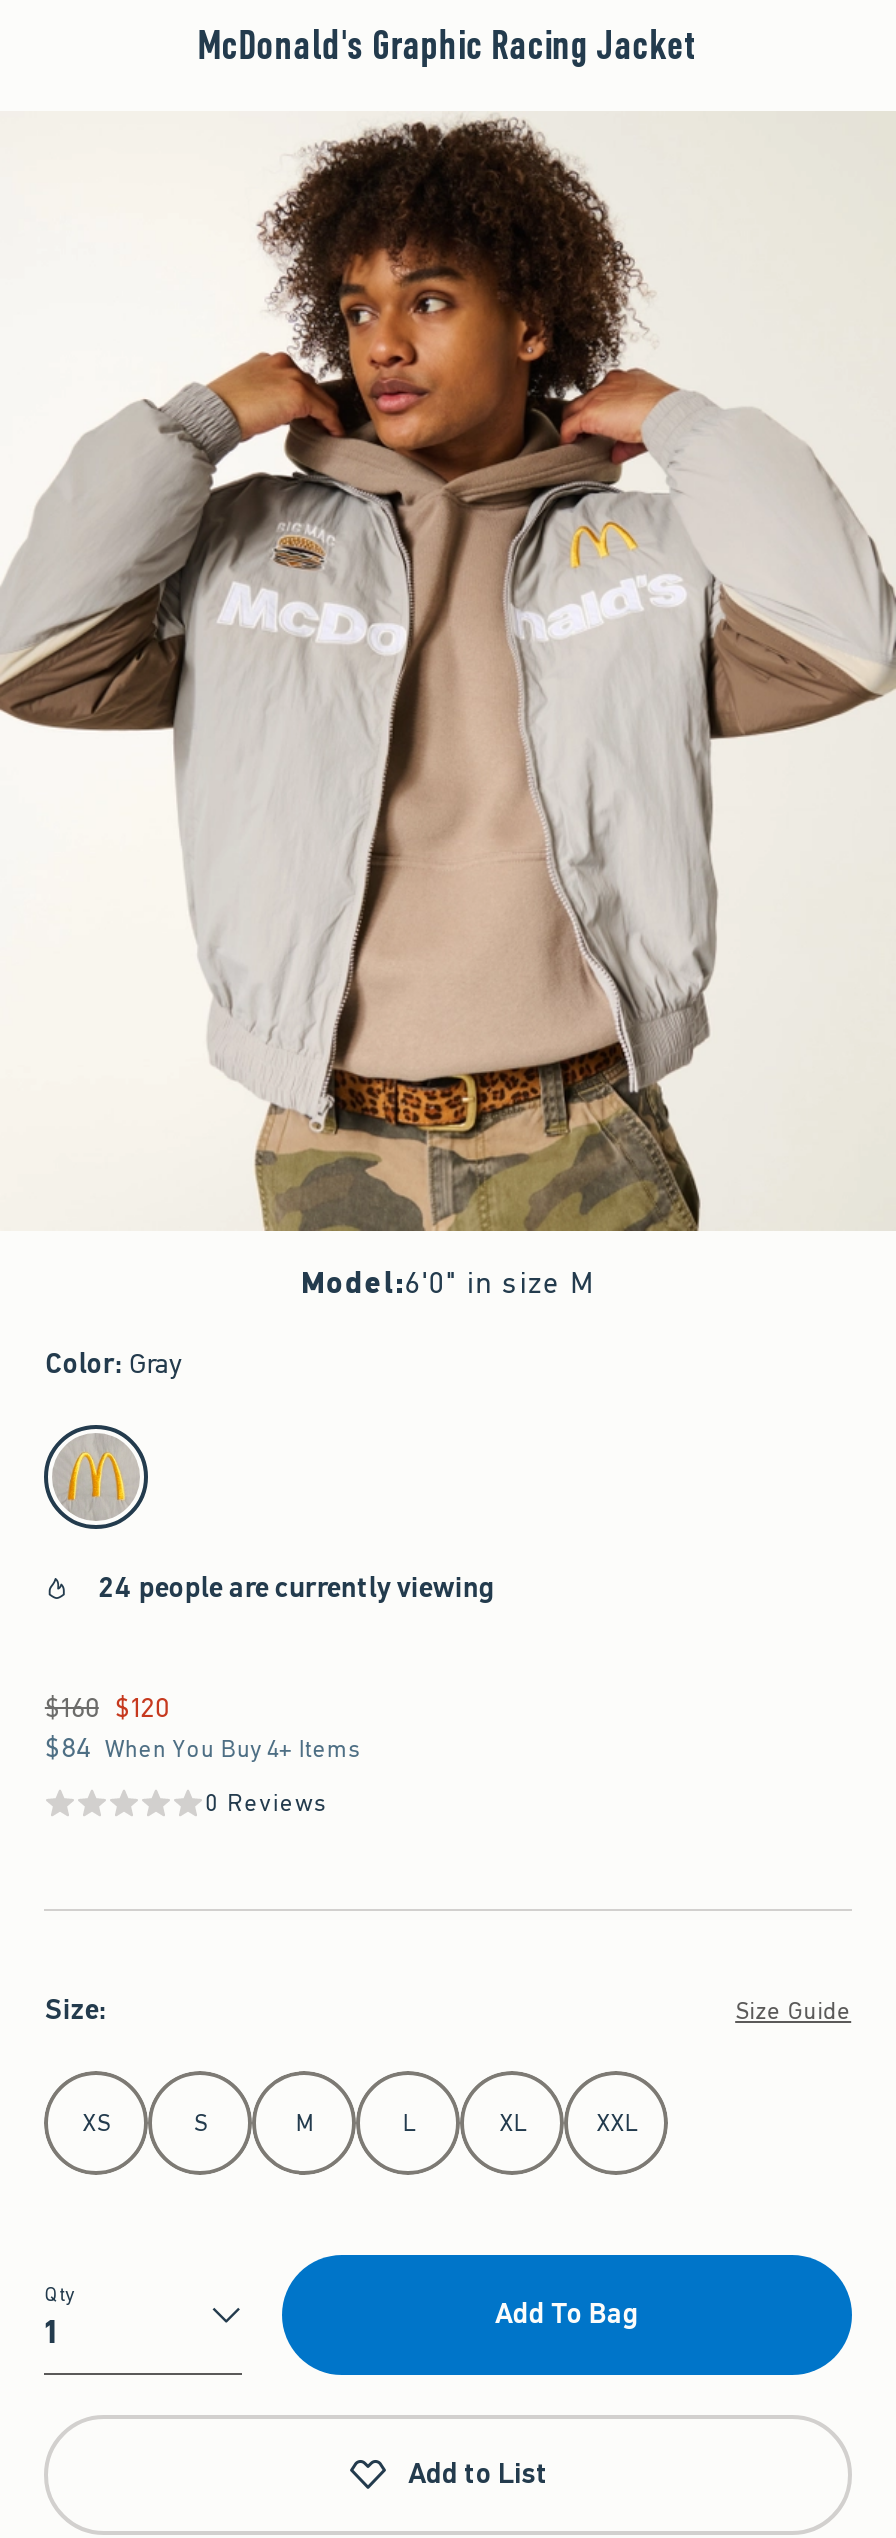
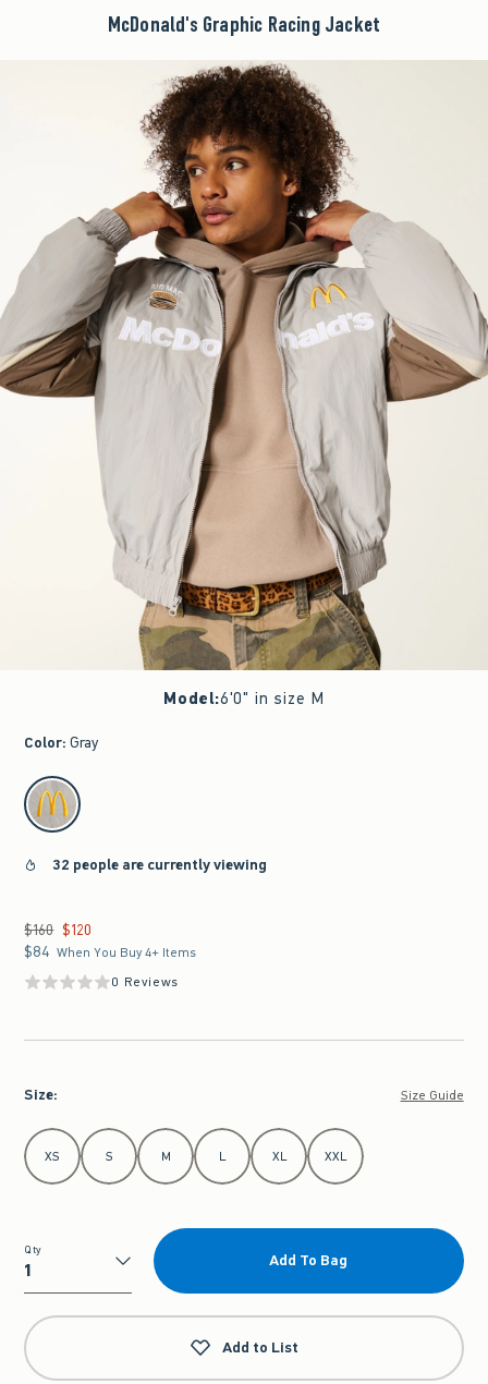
- 24 people are currently viewing
+ 32 people are currently viewing
